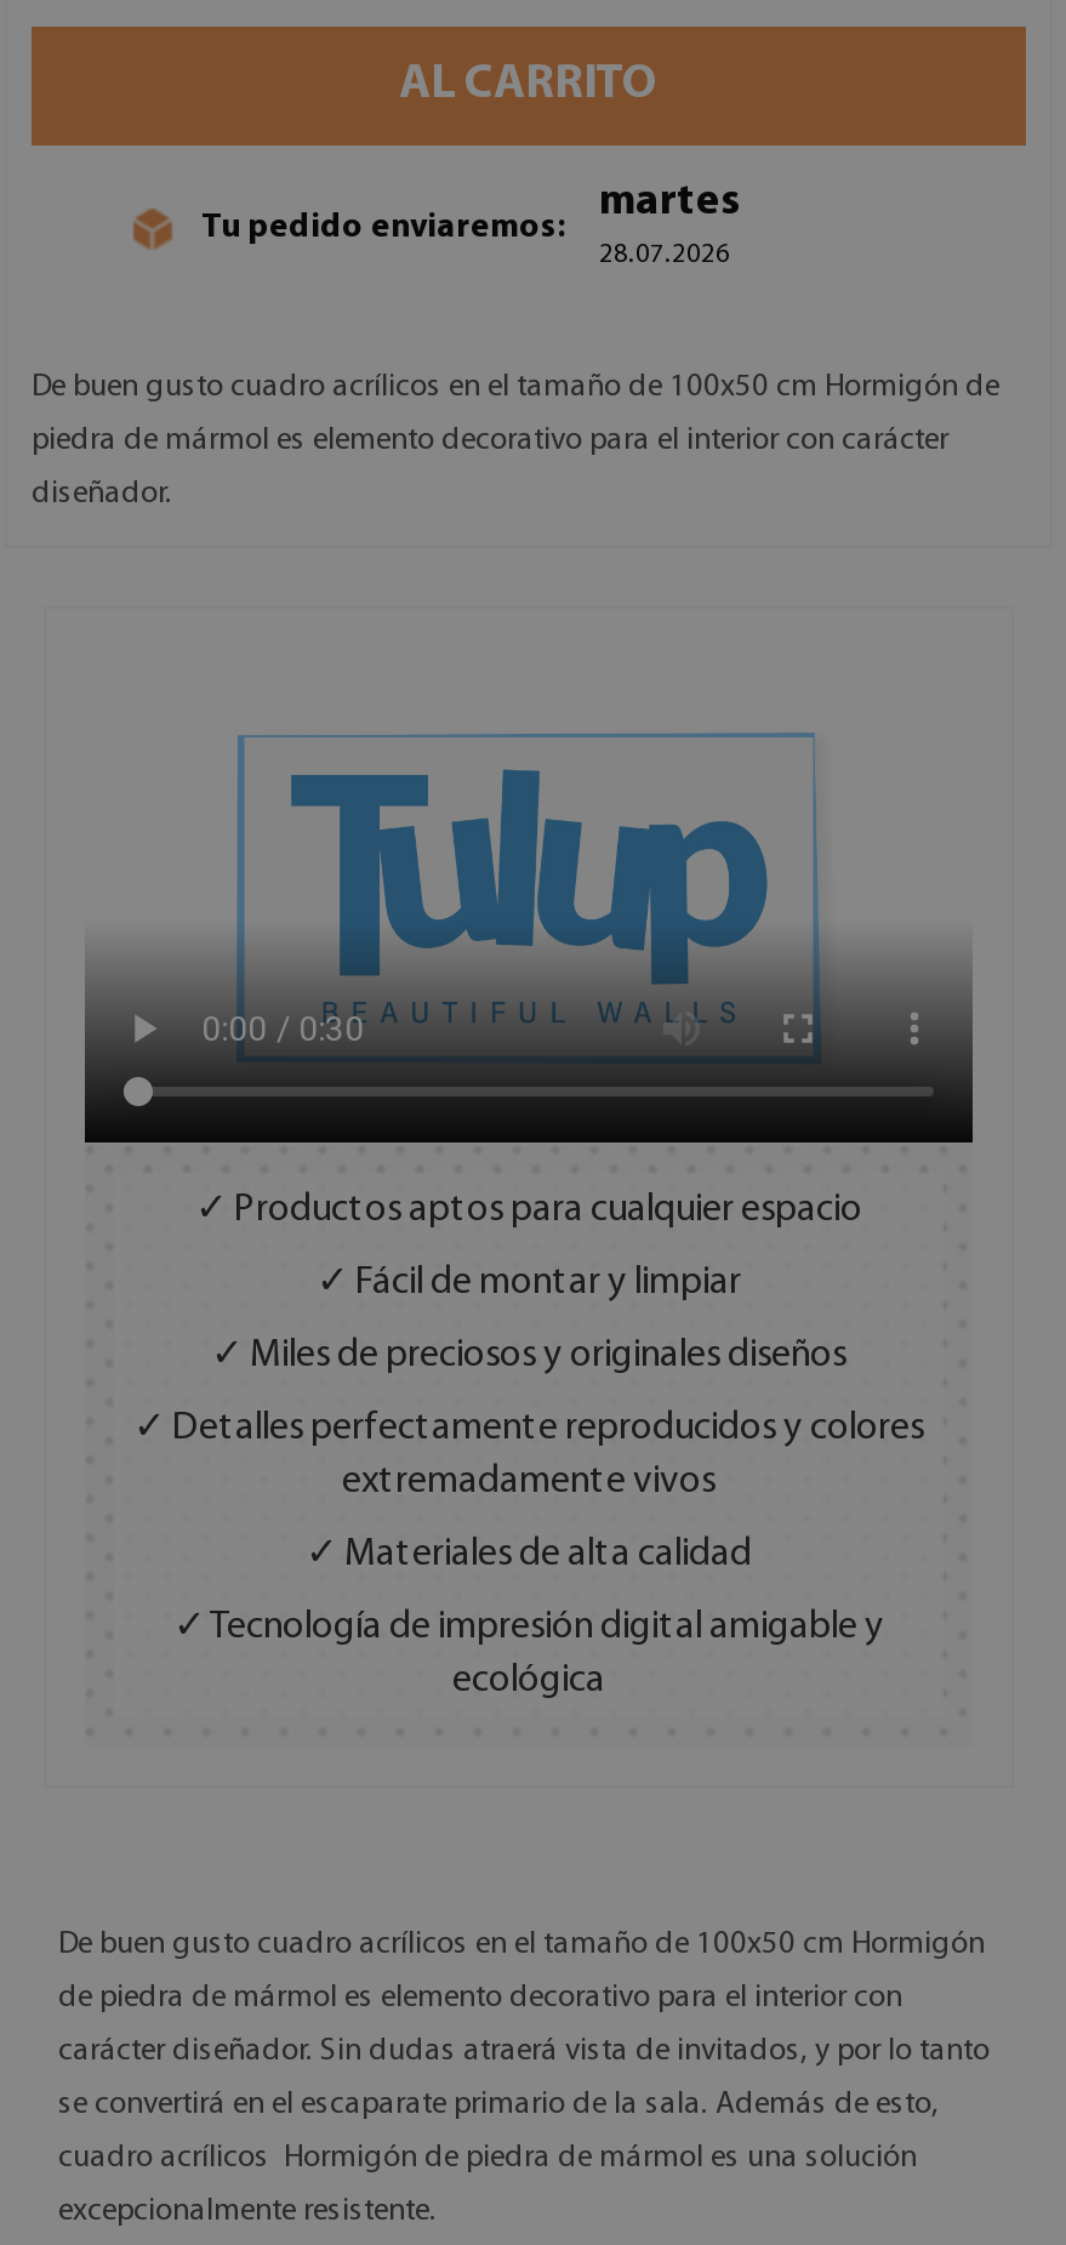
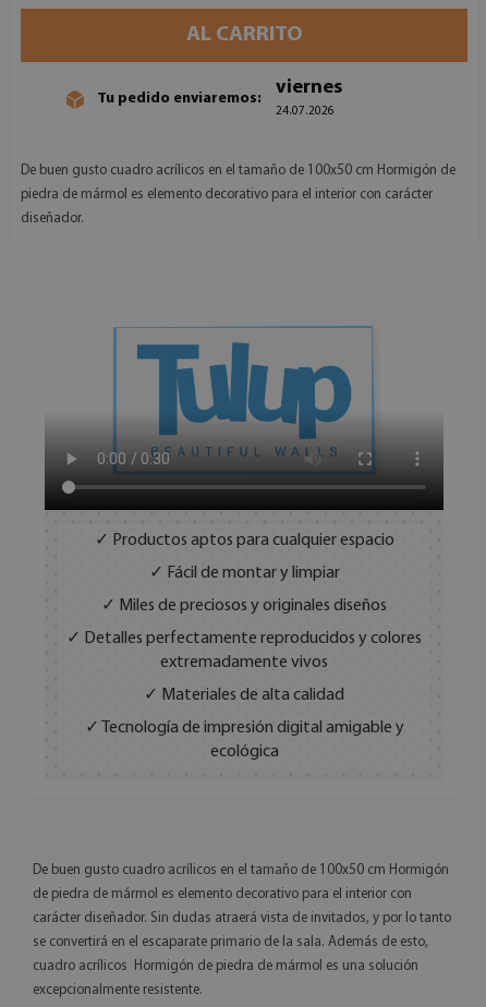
- martes
- 28.07.2026
+ viernes
+ 24.07.2026
